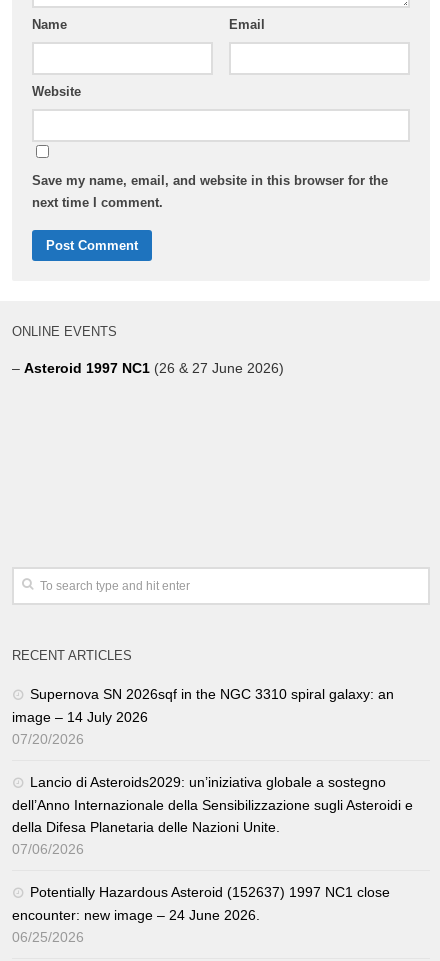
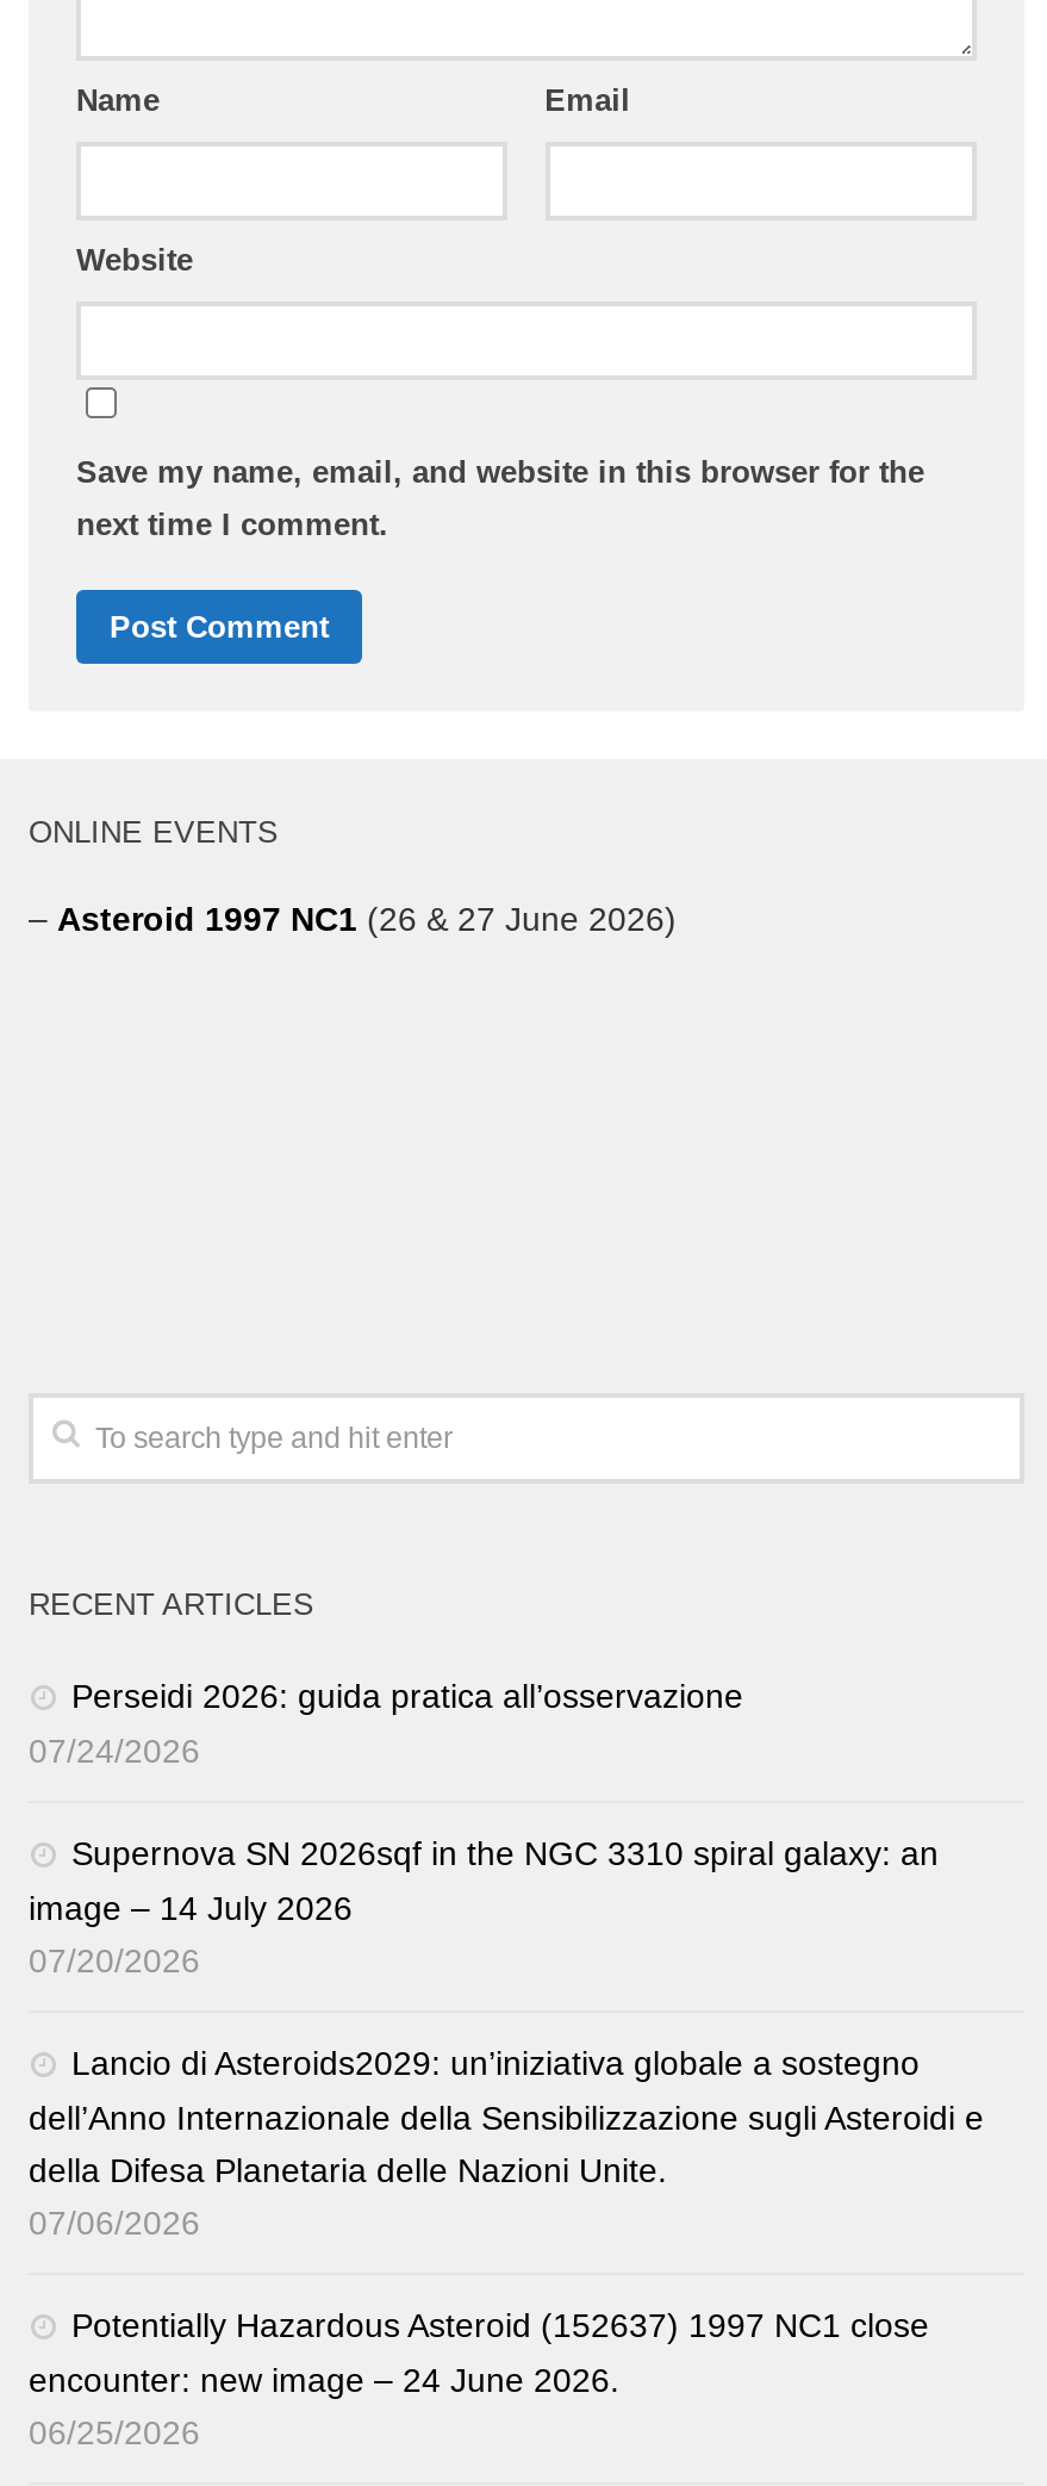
+ Perseidi 2026: guida pratica all’osservazione
+ 07/24/2026
